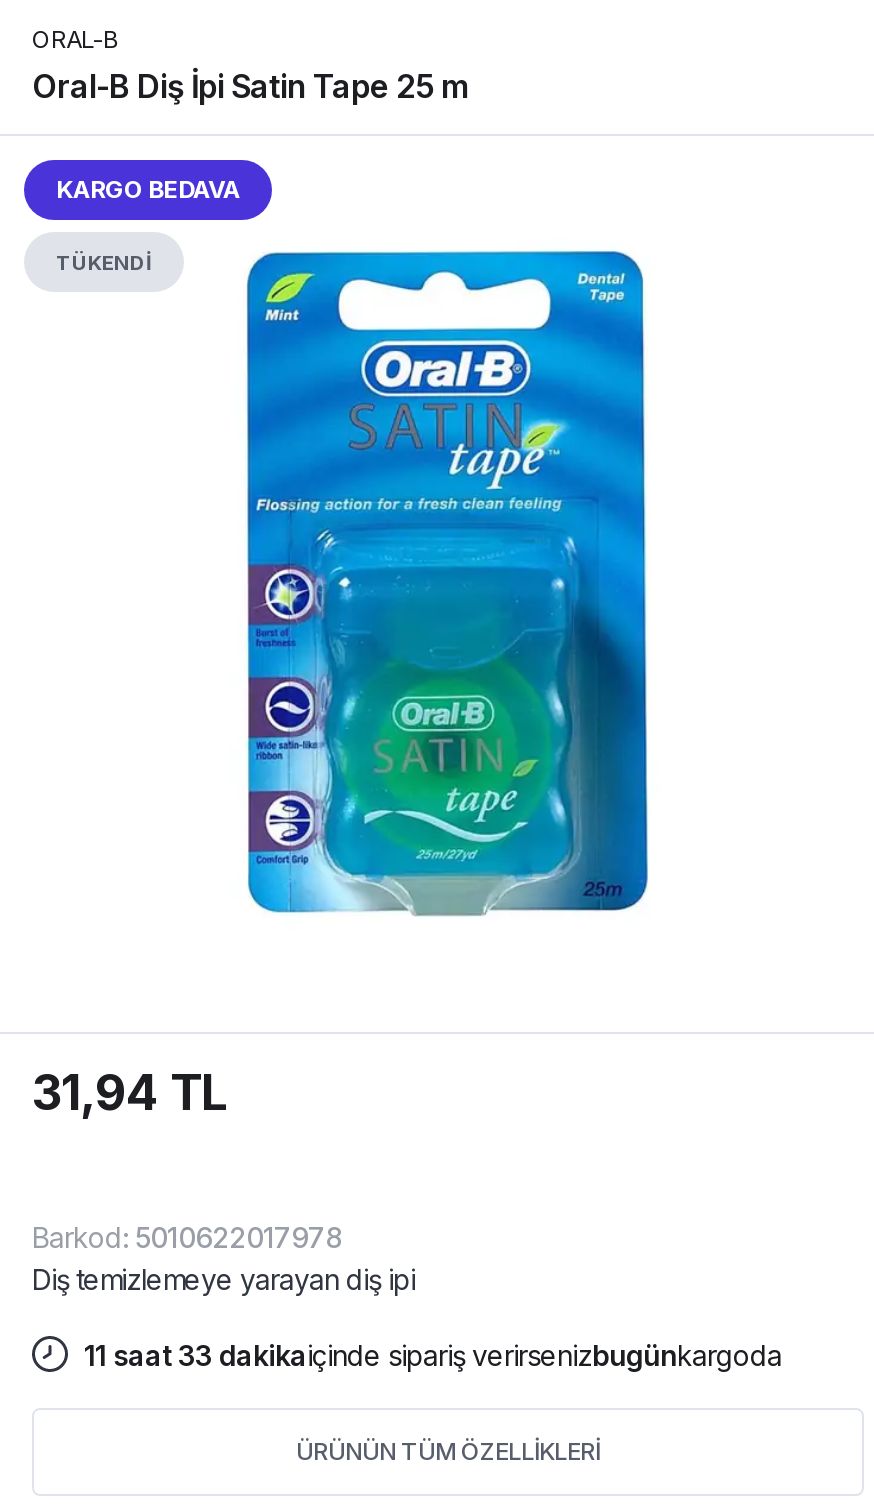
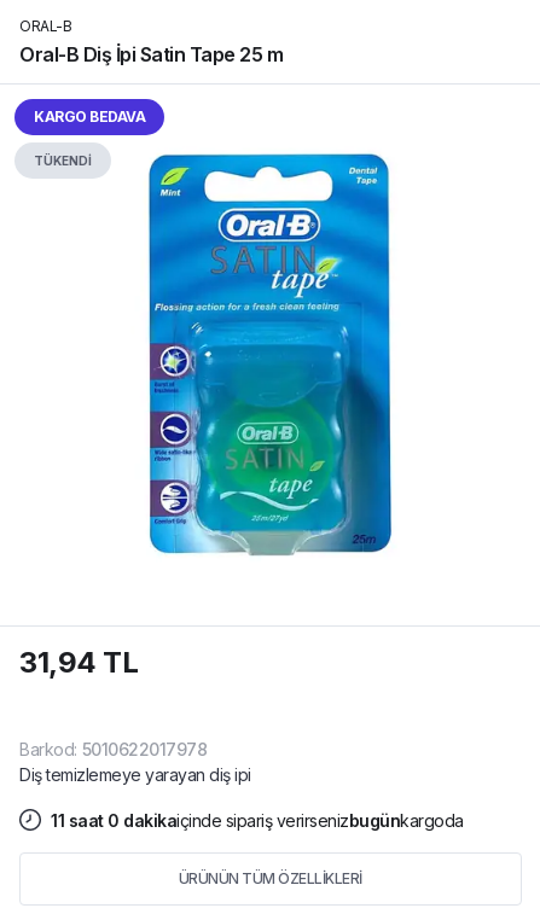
- 11 saat 33 dakikaiçinde sipariş verirsenizbugünkargoda
+ 11 saat 0 dakikaiçinde sipariş verirsenizbugünkargoda
